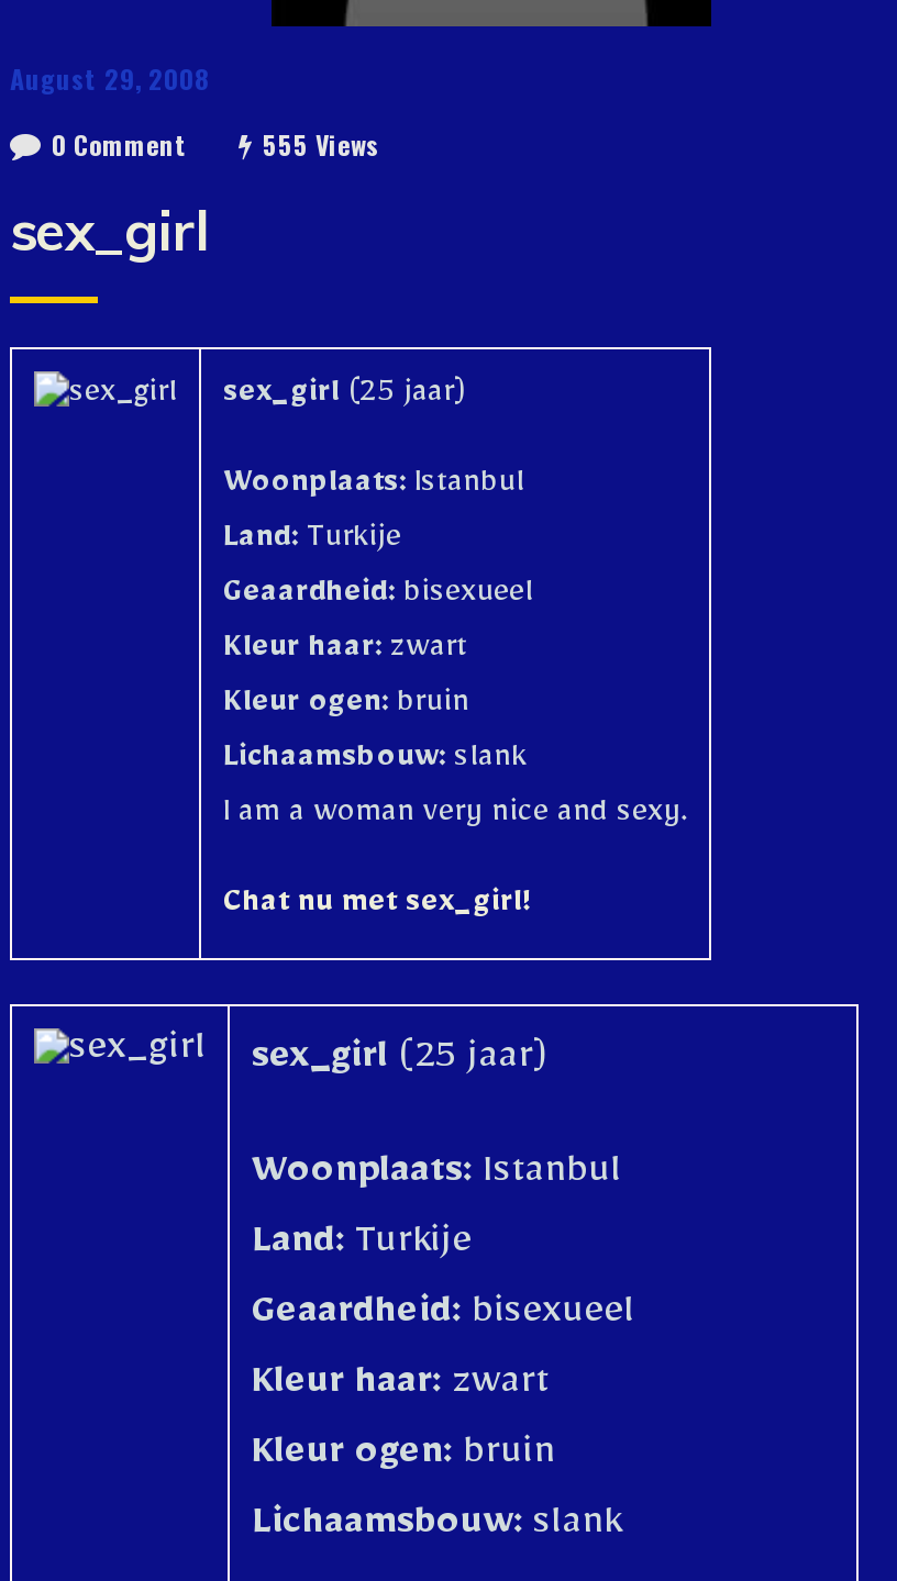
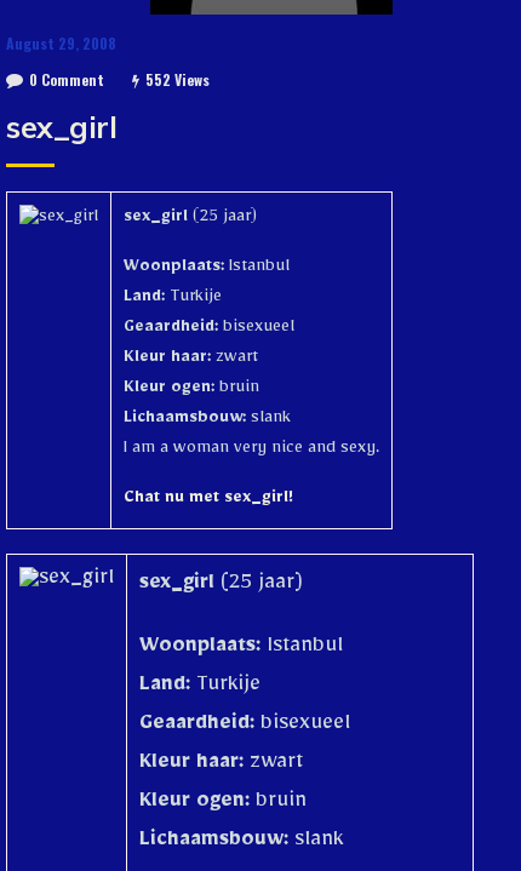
- 0 Comment 555 Views
+ 0 Comment 552 Views
